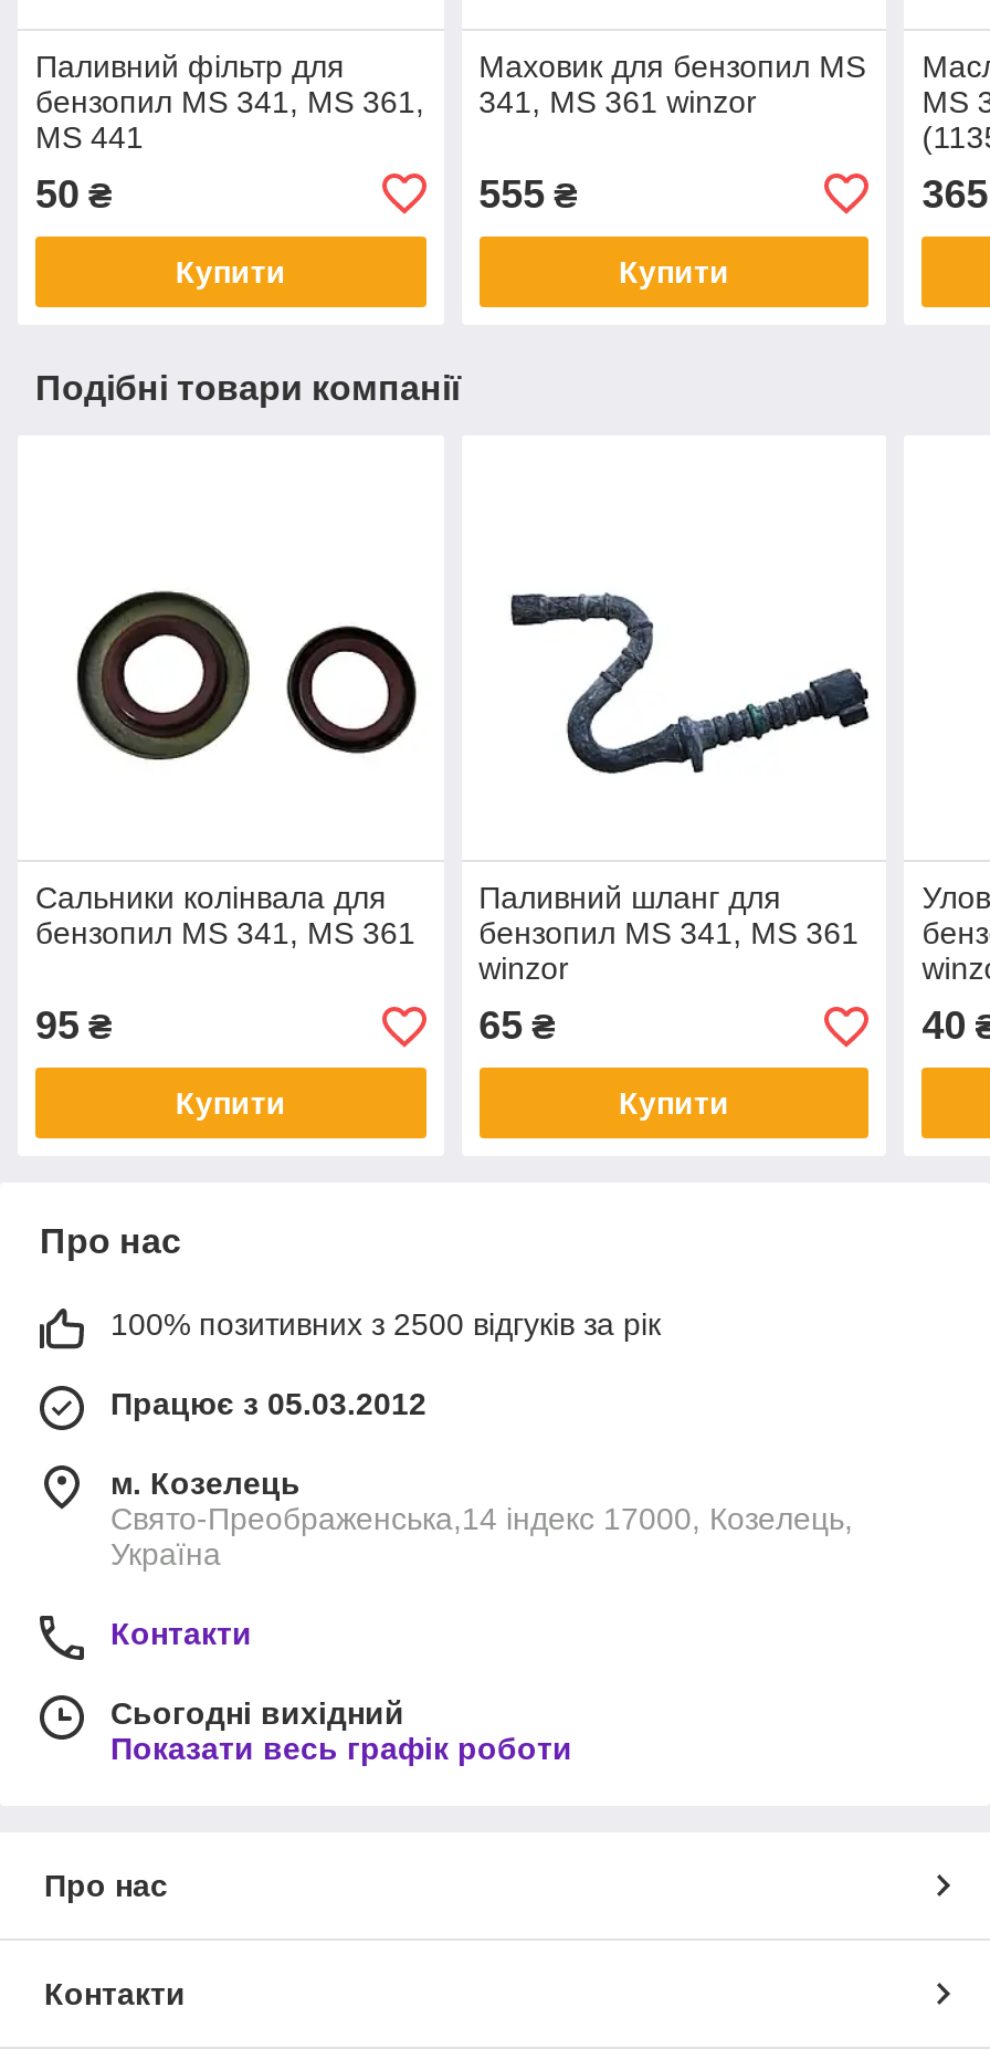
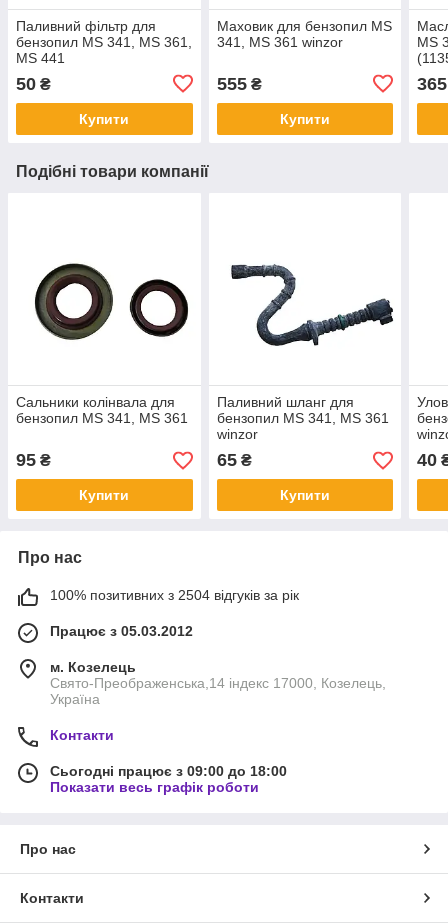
- 100% позитивних з 2500 відгуків за рік
+ 100% позитивних з 2504 відгуків за рік

- Сьогодні вихідний
+ Сьогодні працює з 09:00 до 18:00
